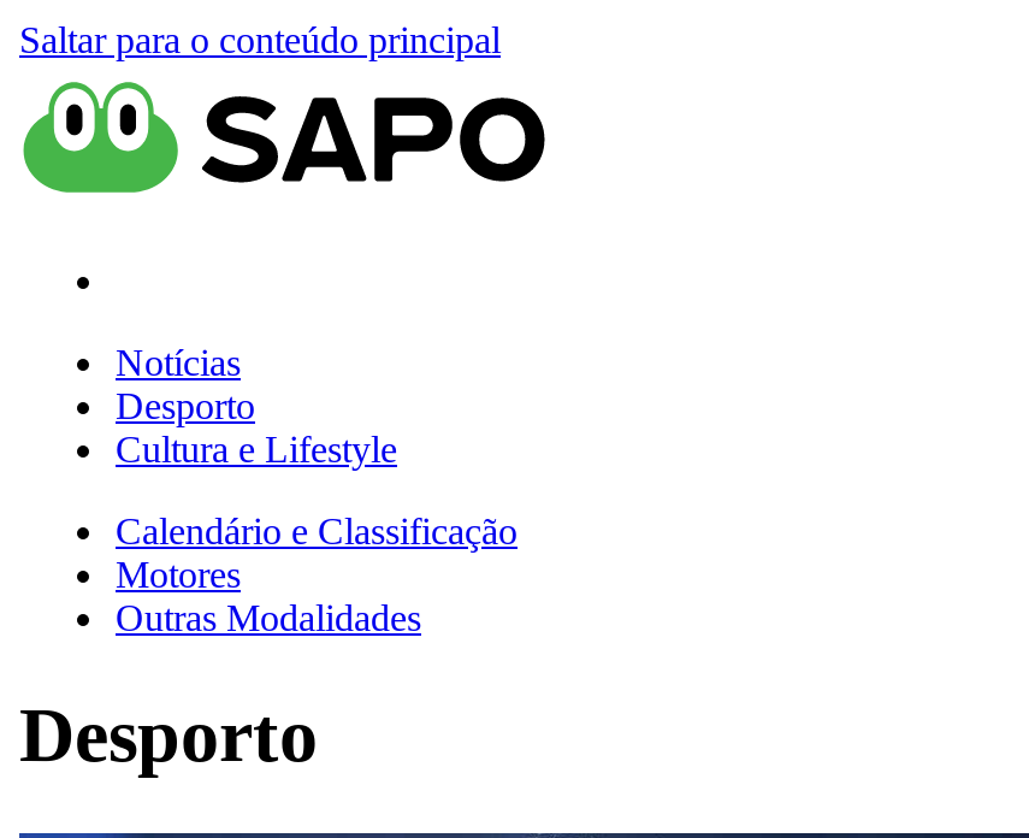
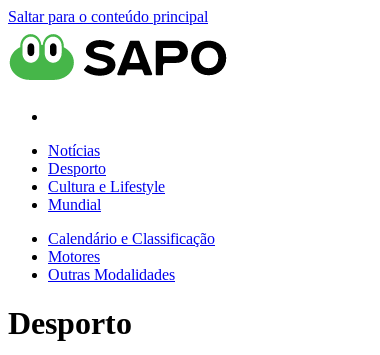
+ Mundial
